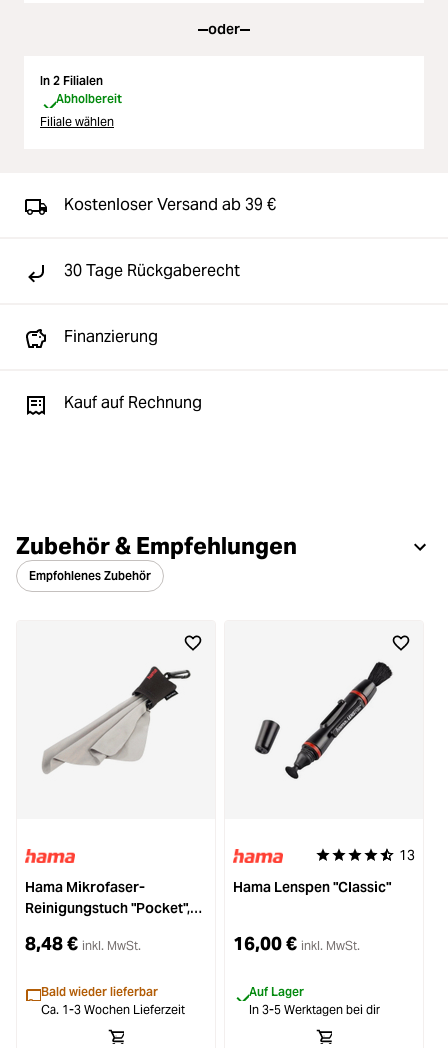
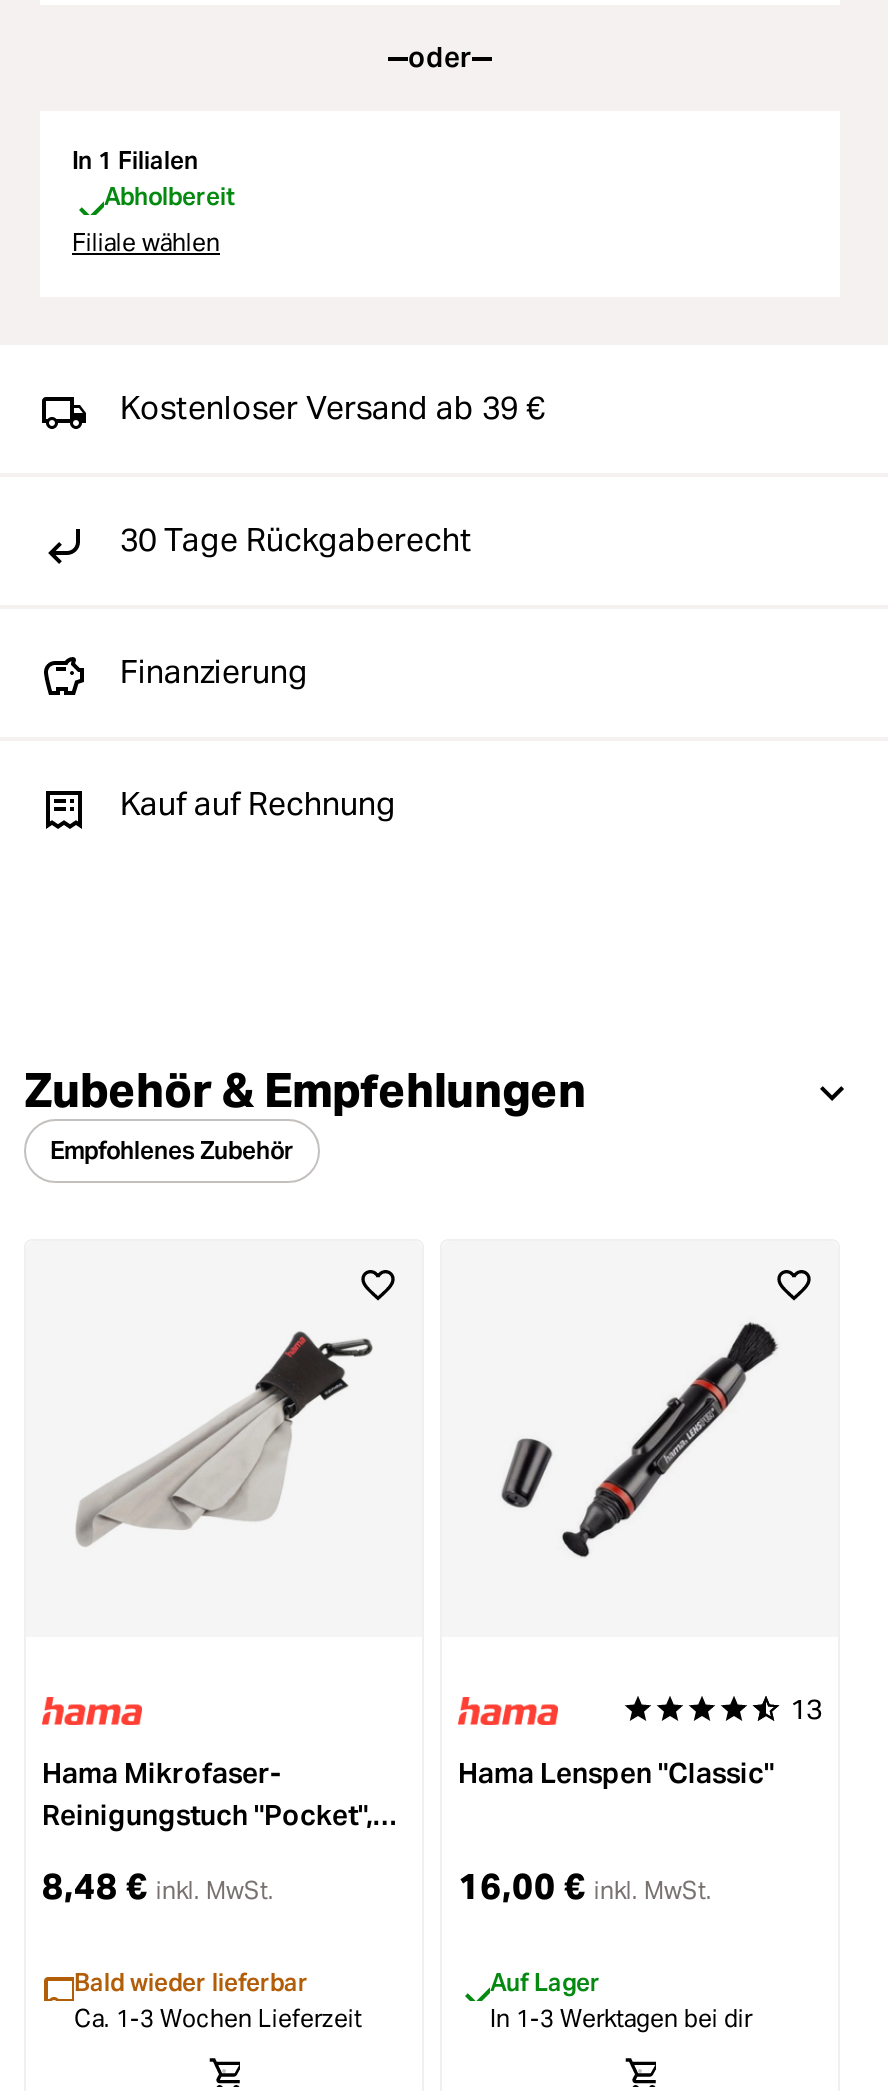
- In 2 Filialen
+ In 1 Filialen

- In 3-5 Werktagen bei dir
+ In 1-3 Werktagen bei dir
